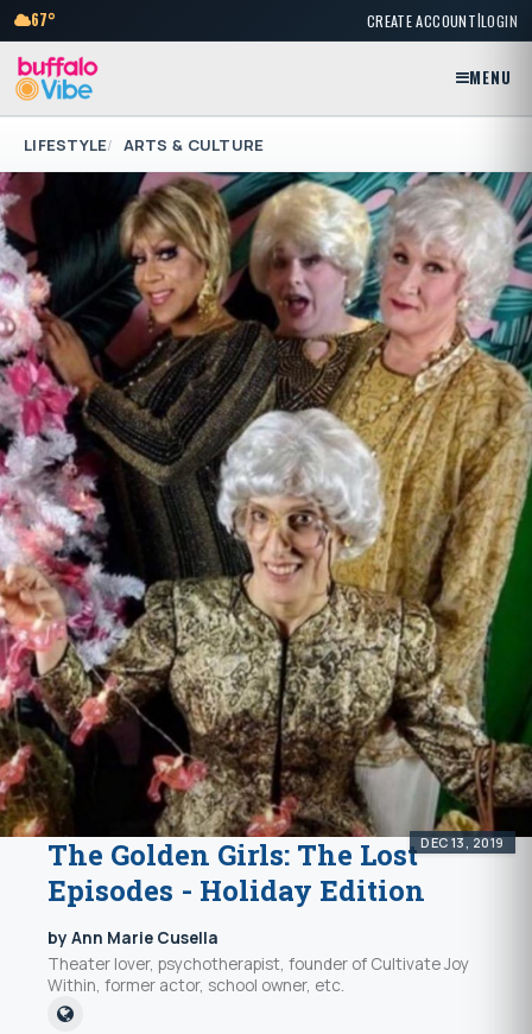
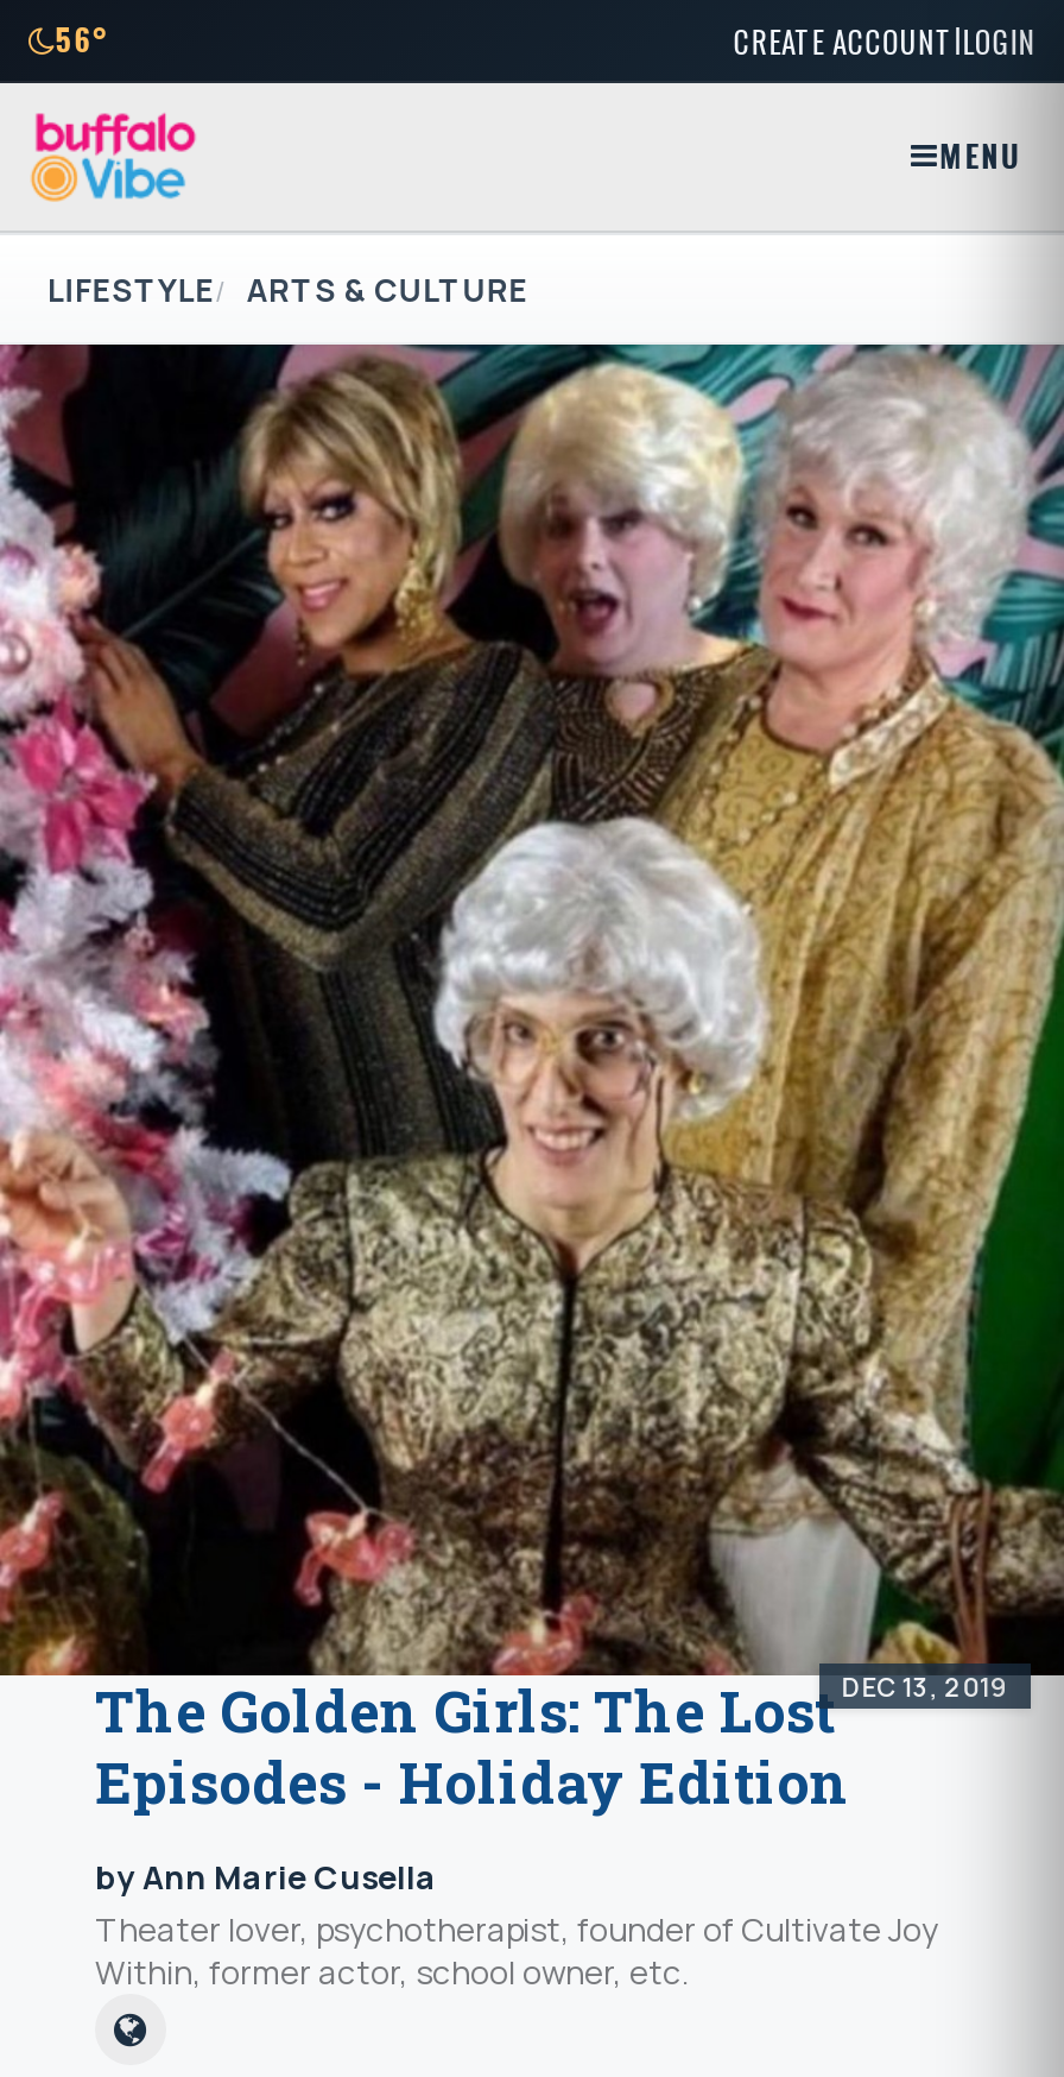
- 67°
+ 56°
